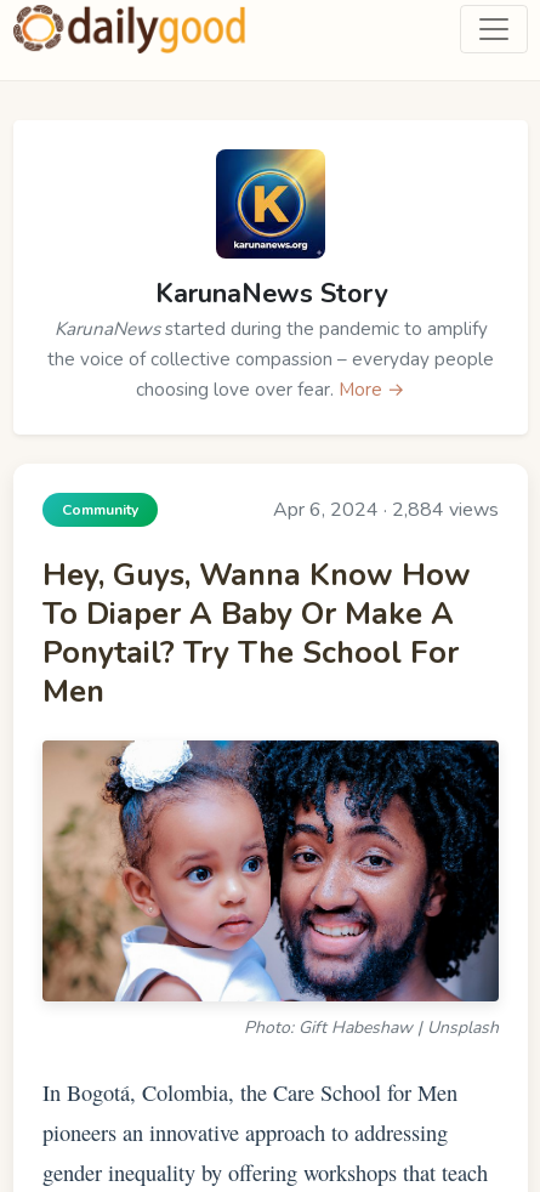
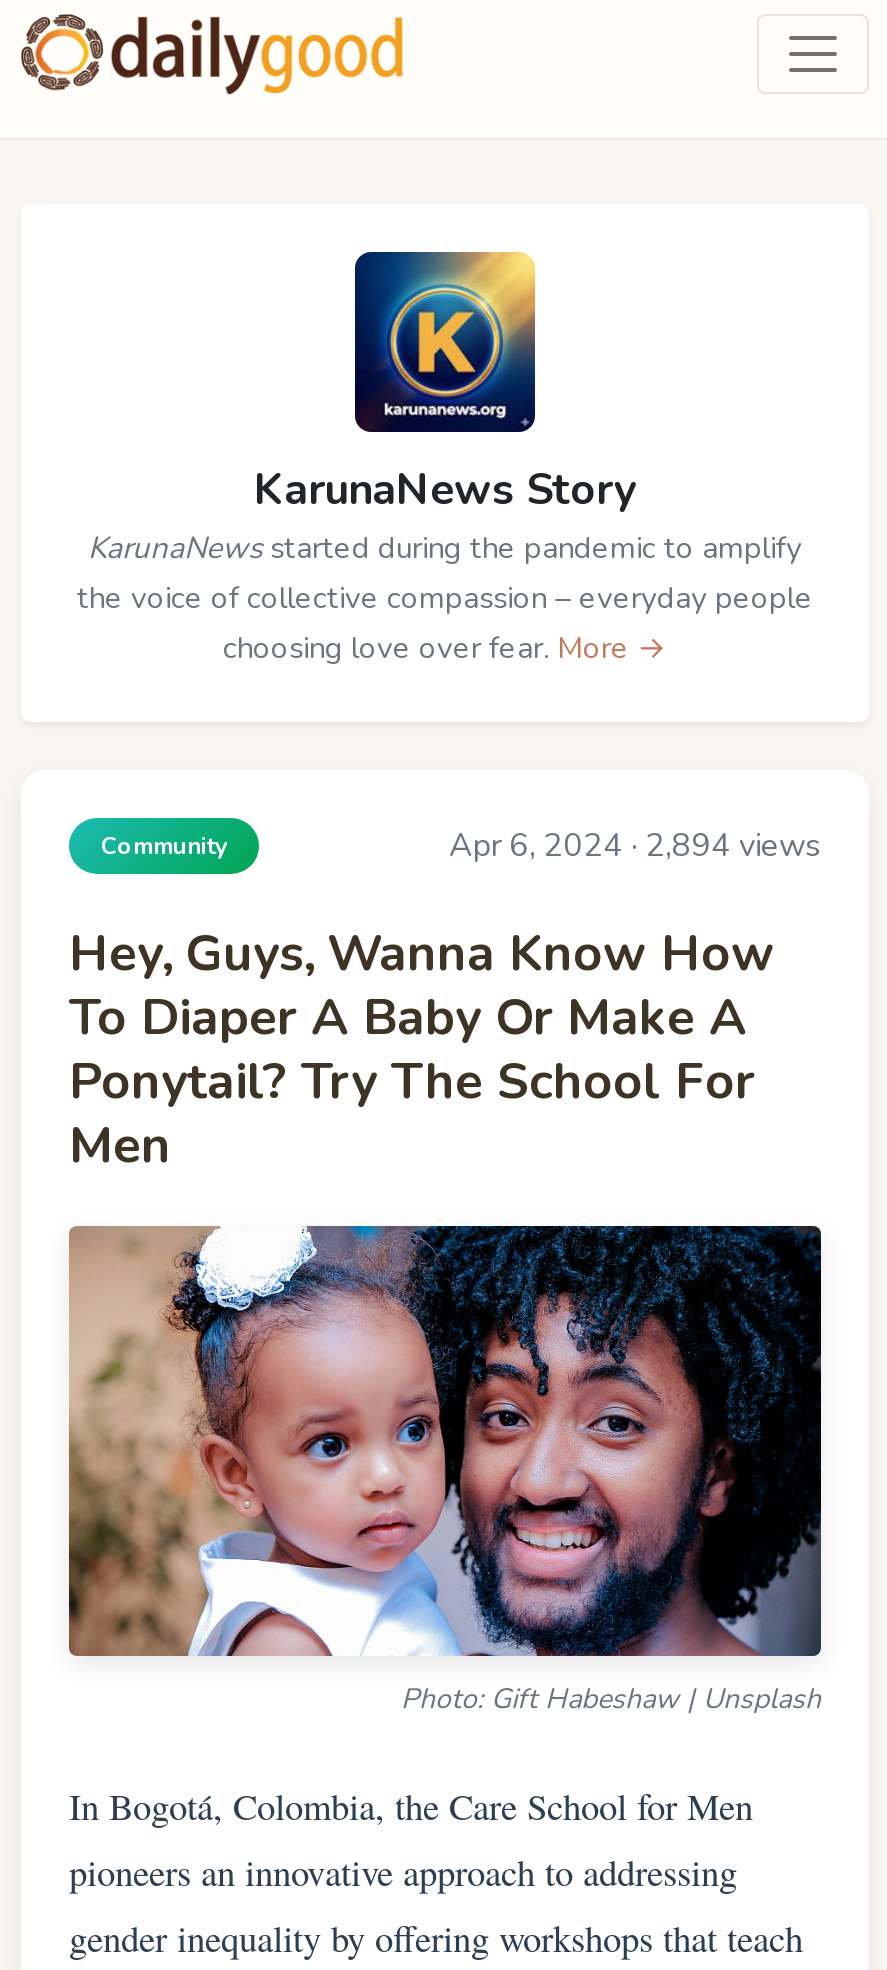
- Apr 6, 2024 · 2,884 views
+ Apr 6, 2024 · 2,894 views
